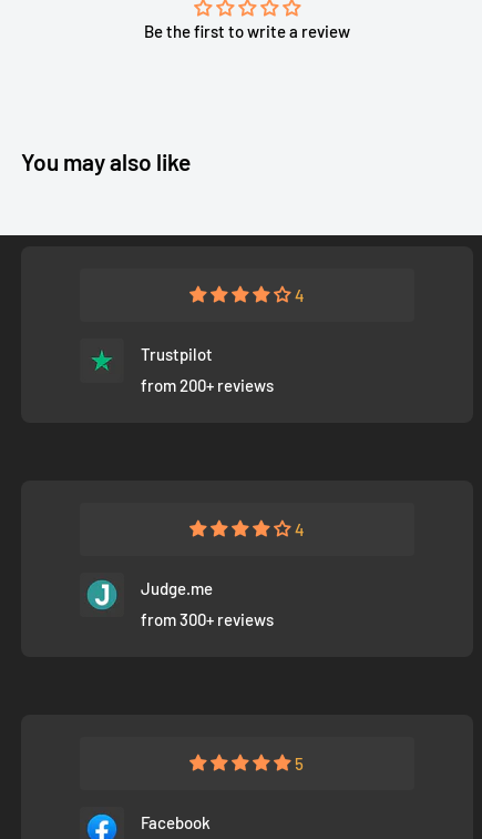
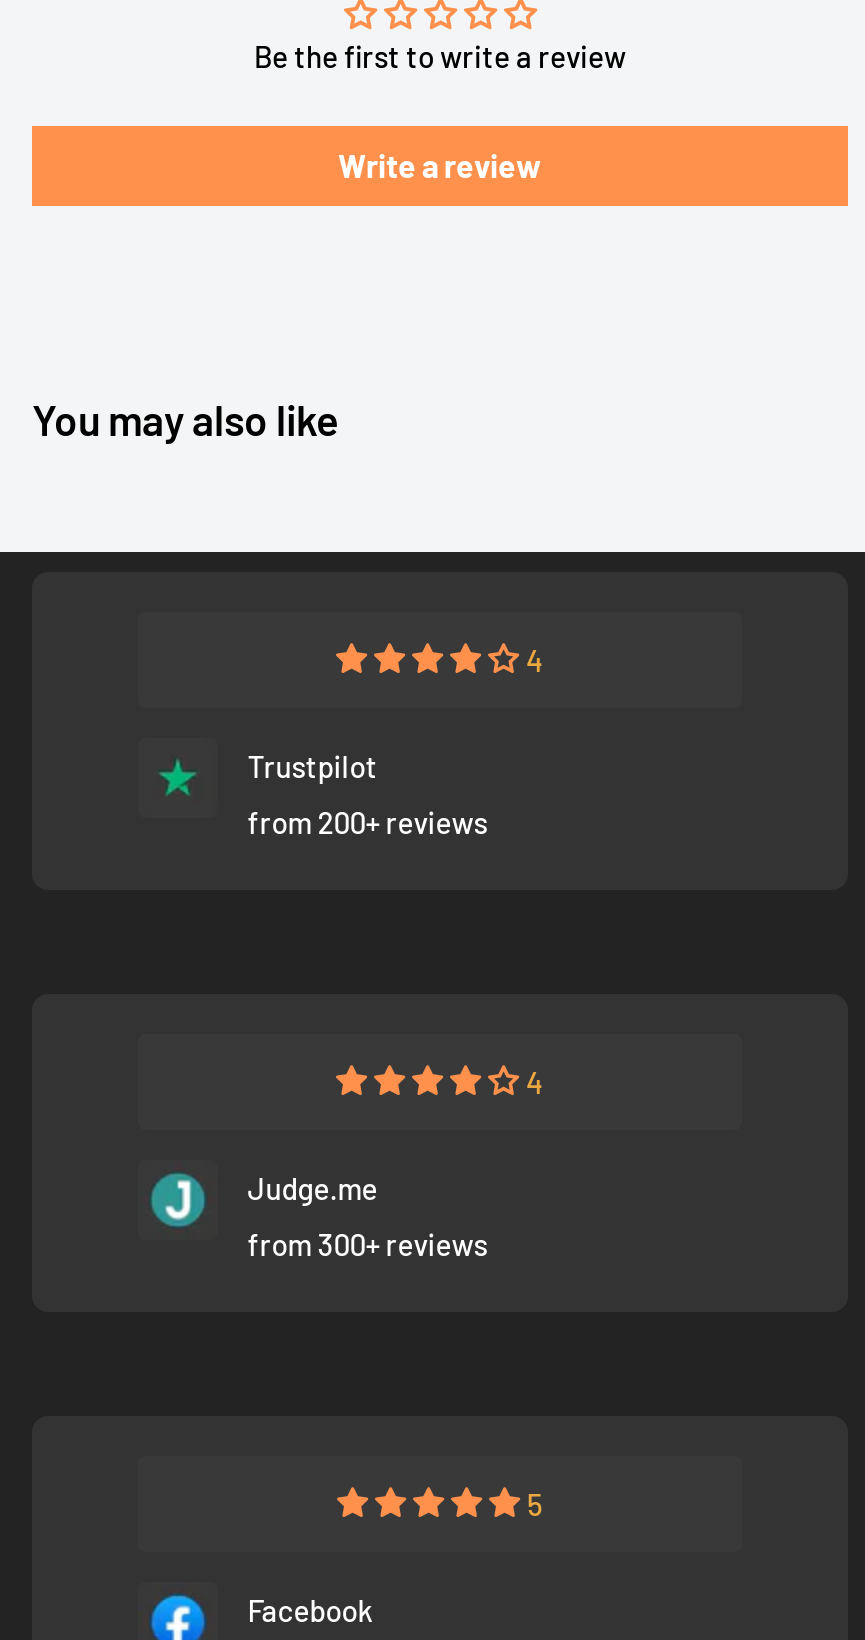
+ Write a review
